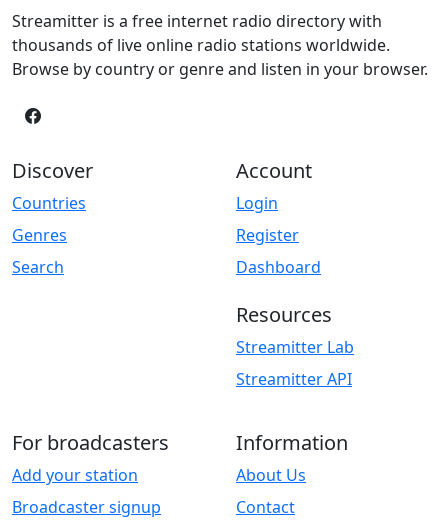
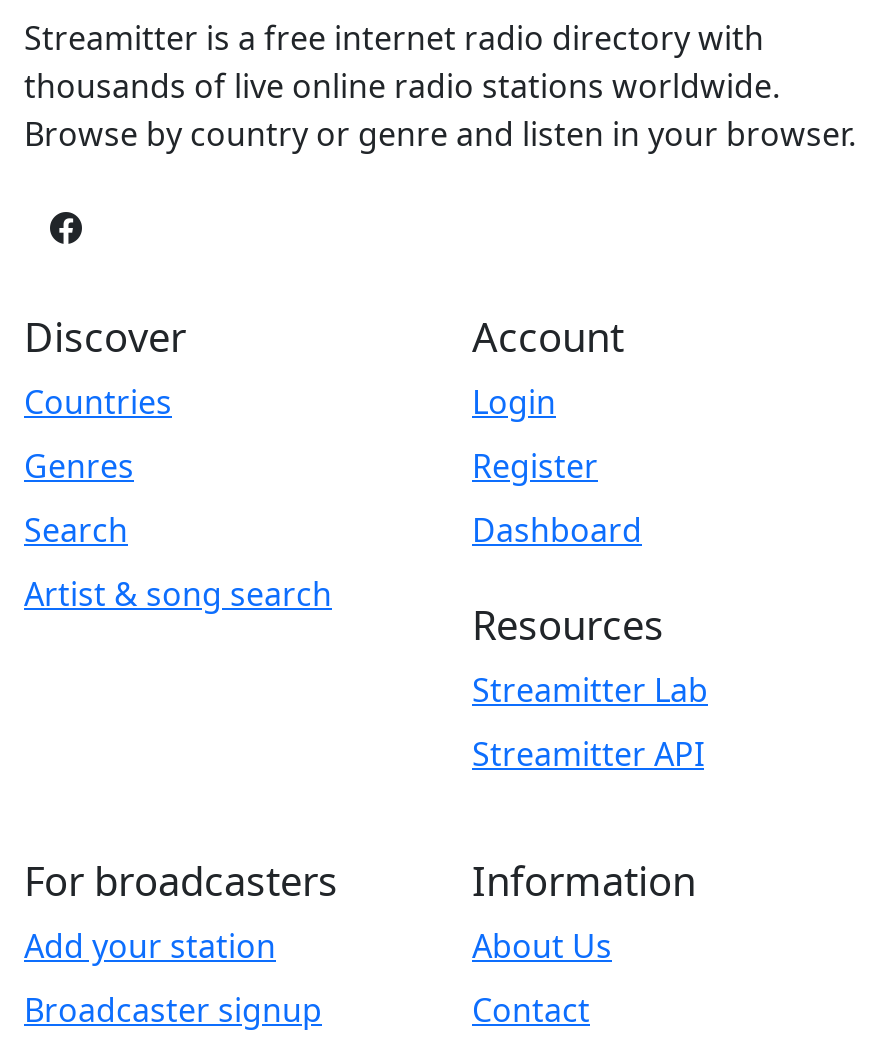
+ Artist & song search
